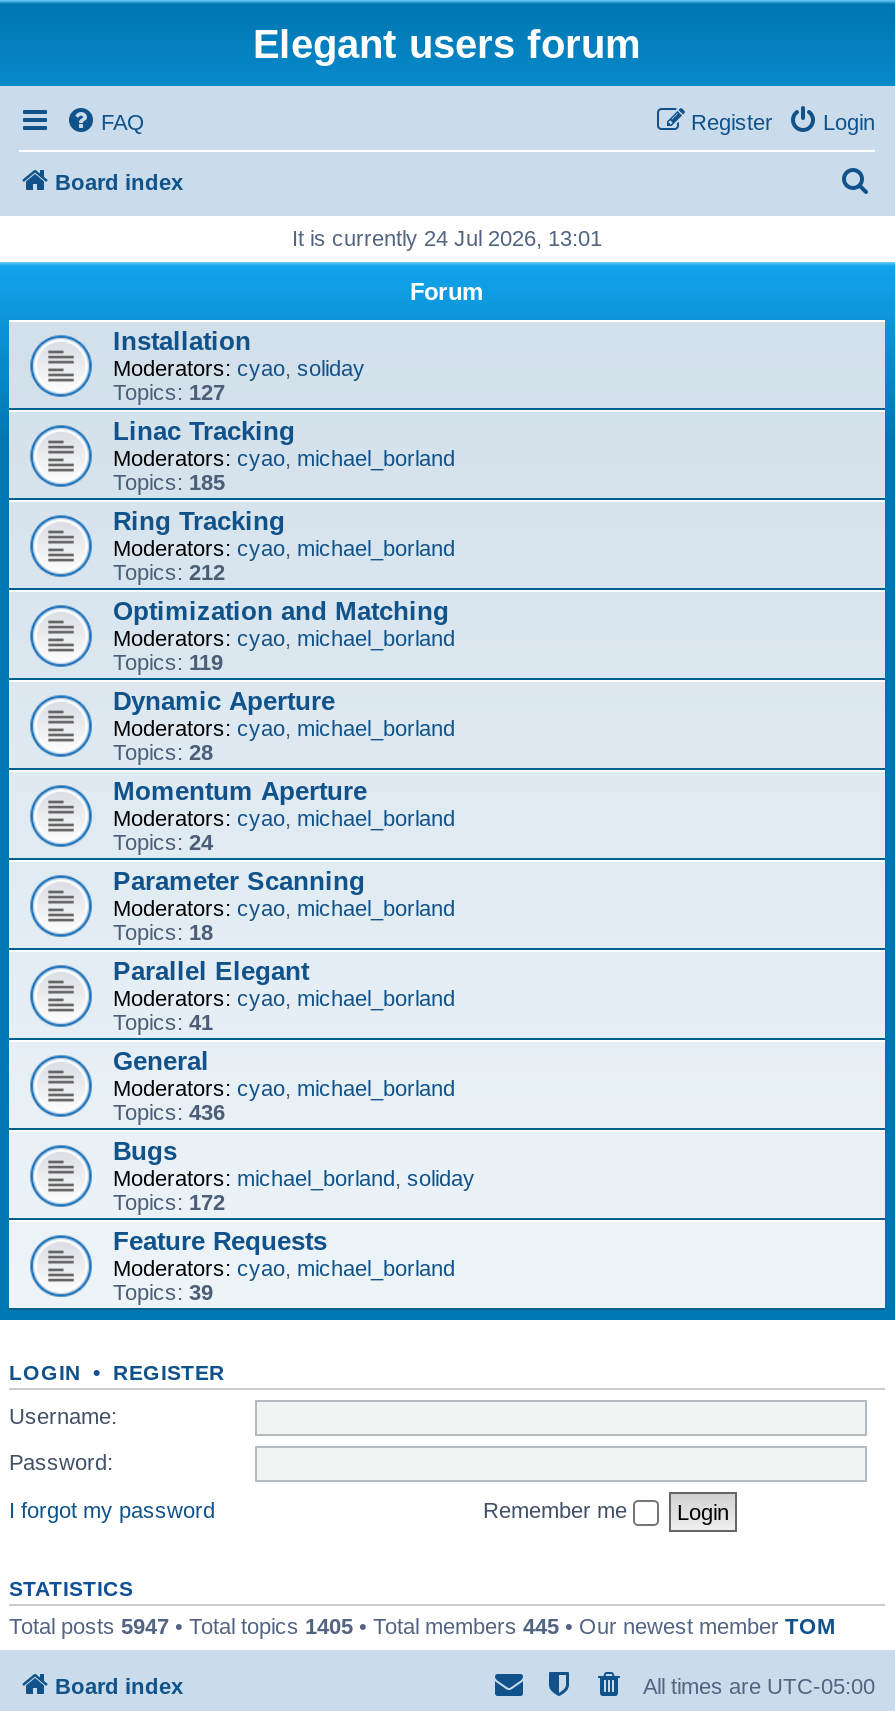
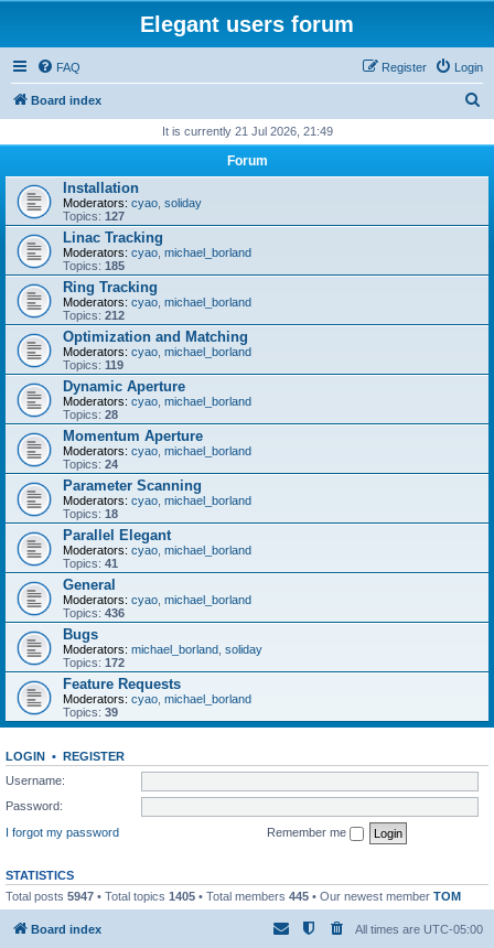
- It is currently 24 Jul 2026, 13:01
+ It is currently 21 Jul 2026, 21:49
